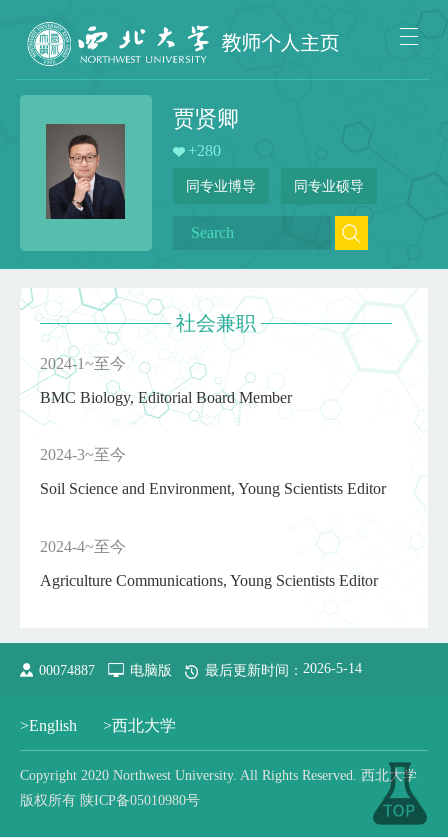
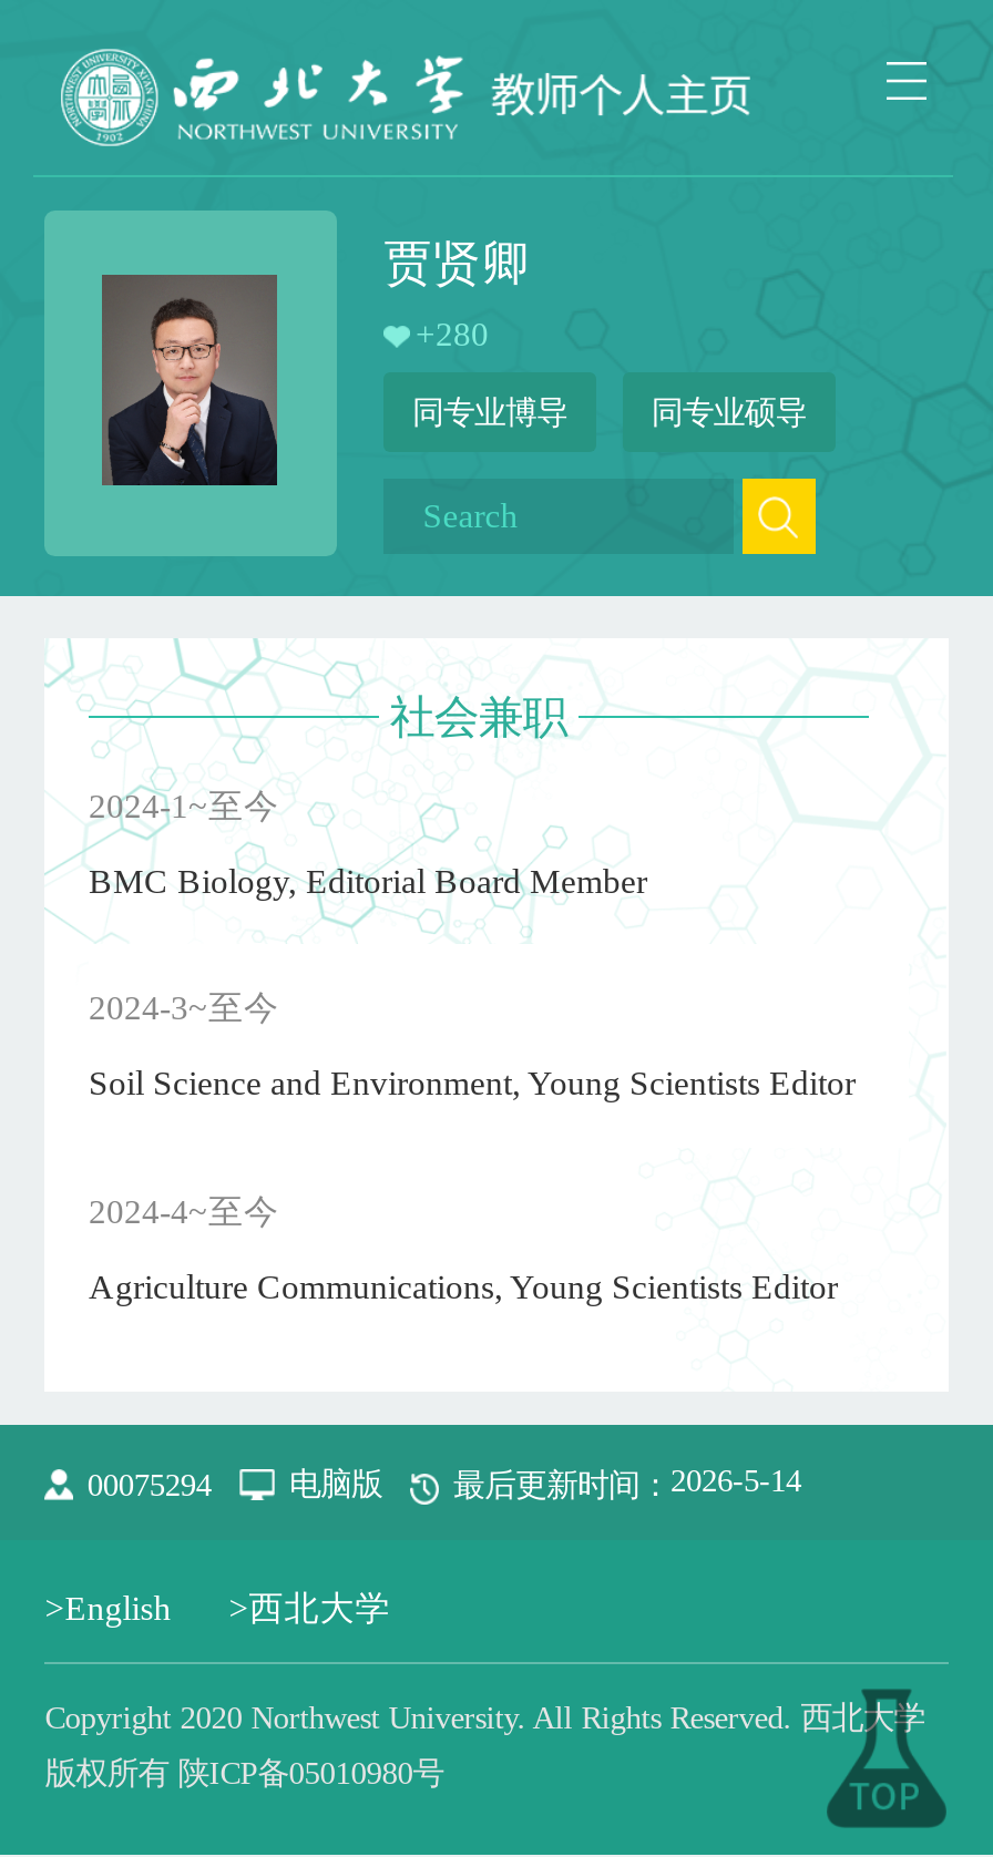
- 00074887
+ 00075294
